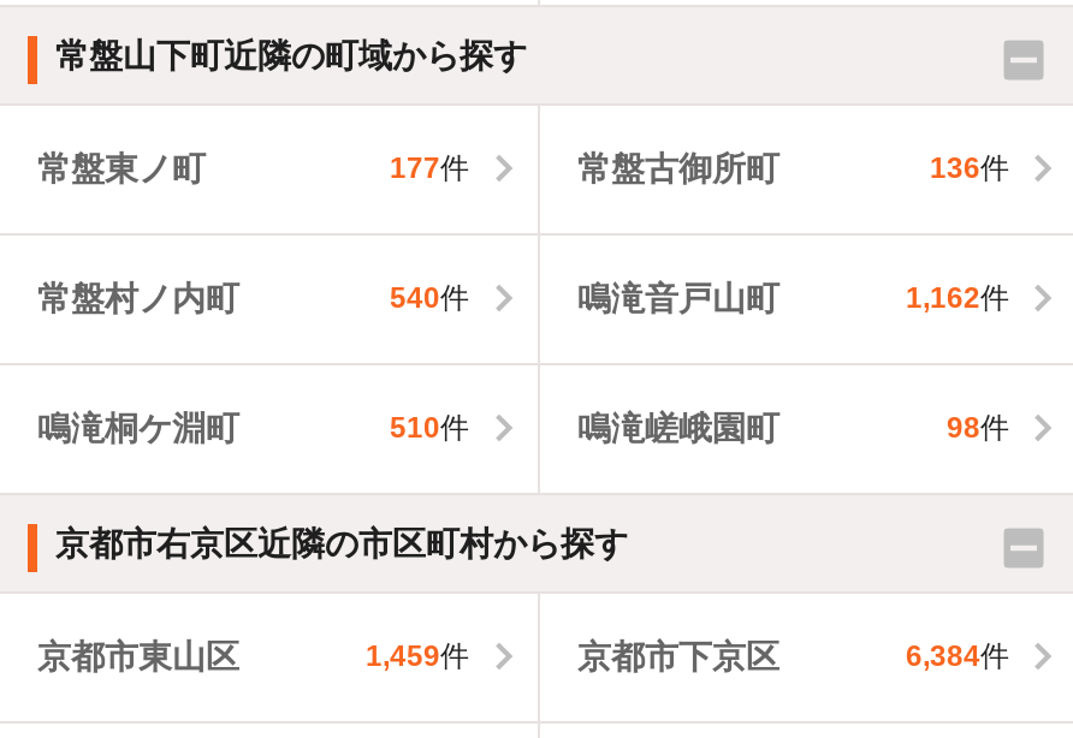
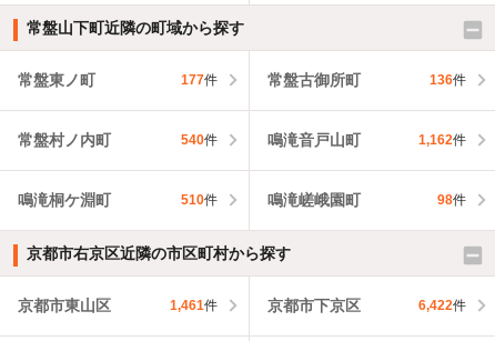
- 1,459件
+ 1,461件

- 6,384件
+ 6,422件
